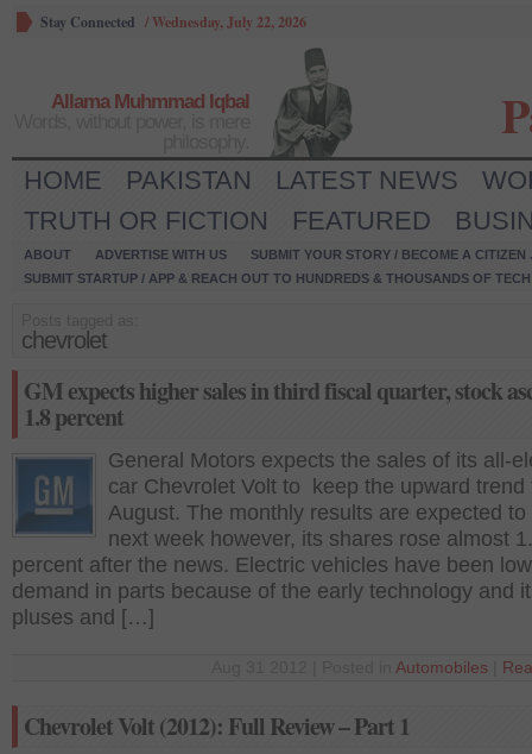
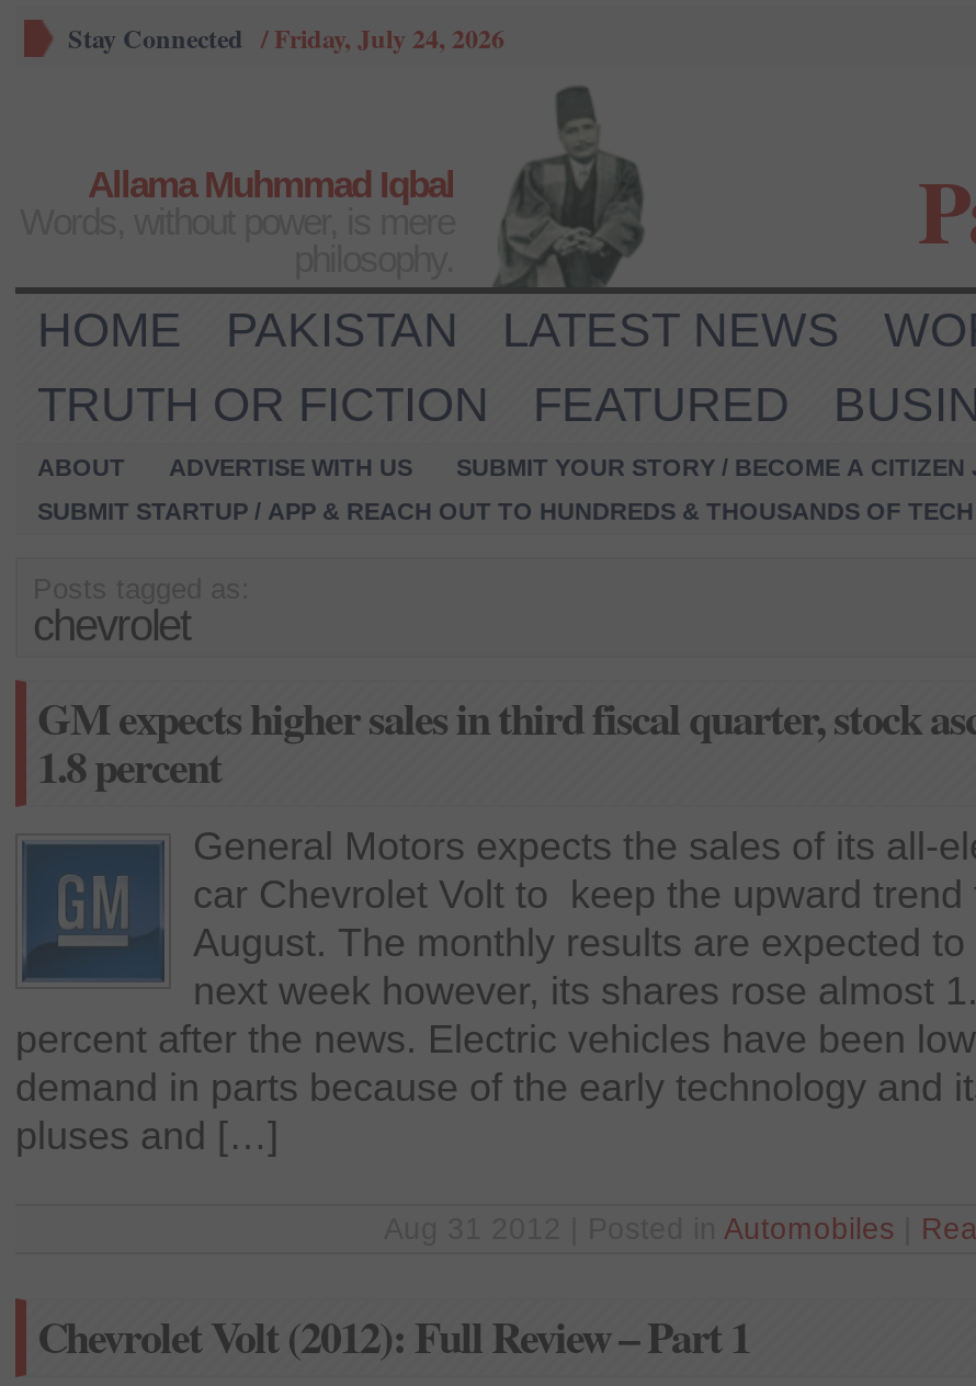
- Stay Connected / Wednesday, July 22, 2026
+ Stay Connected / Friday, July 24, 2026
